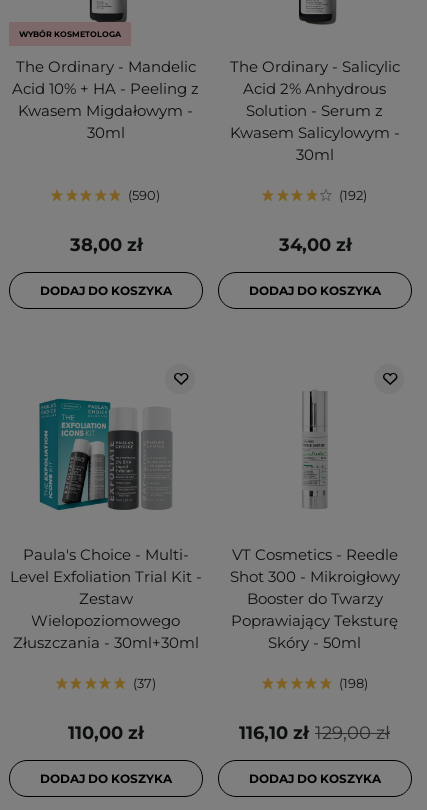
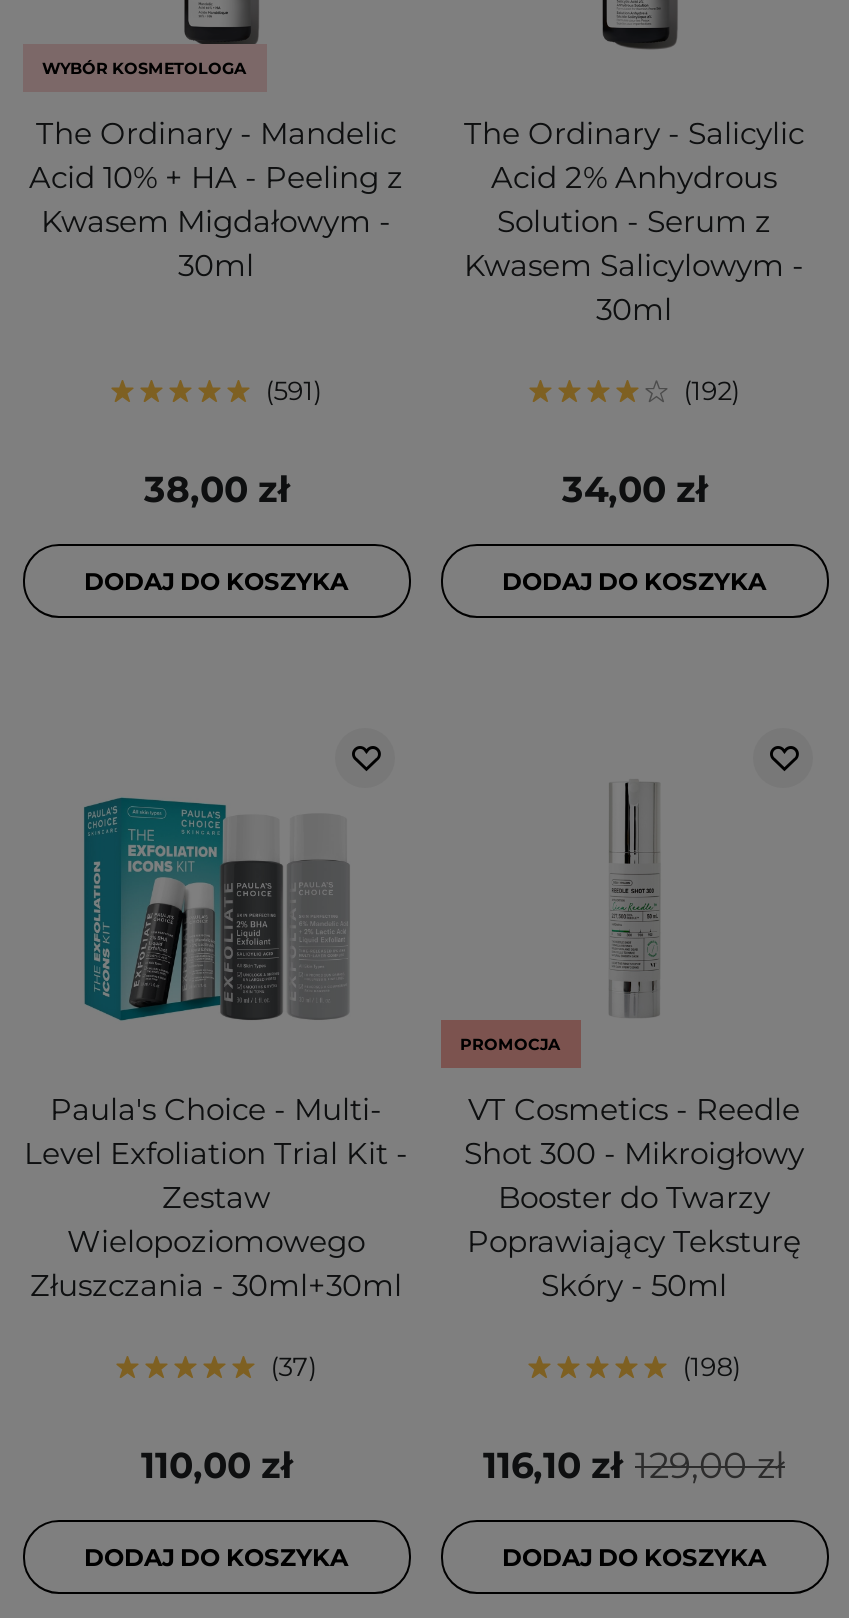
- 590
+ 591

+ PROMOCJA
